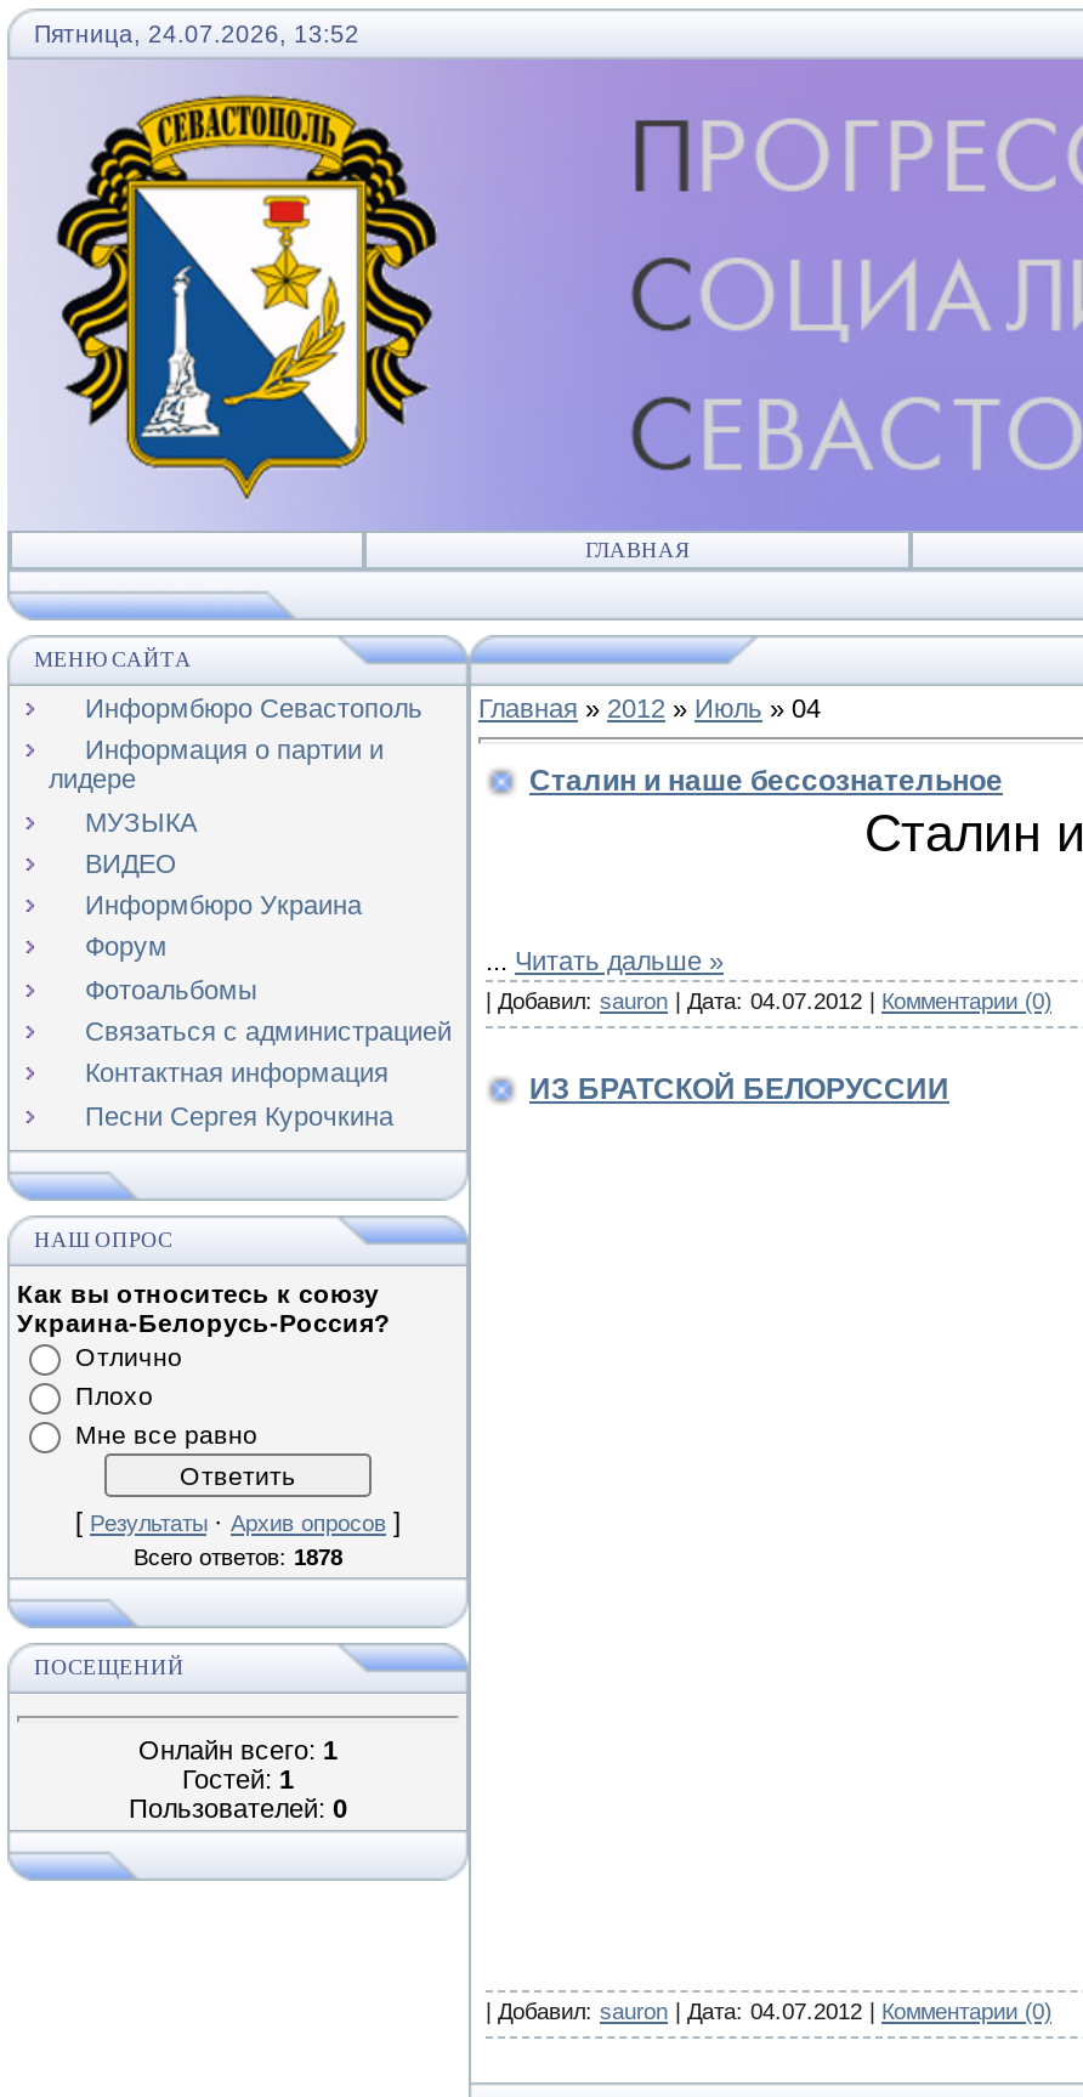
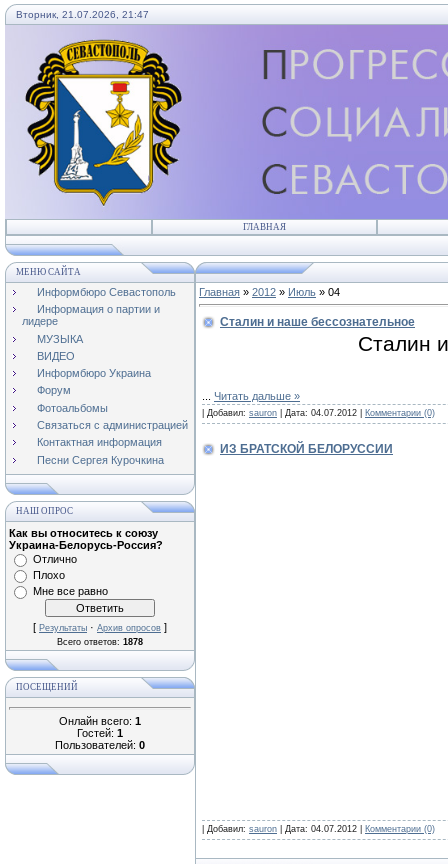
- Пятница, 24.07.2026, 13:52
+ Вторник, 21.07.2026, 21:47
